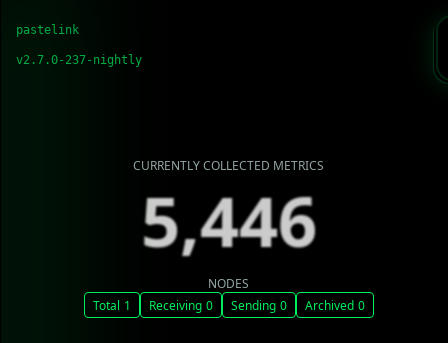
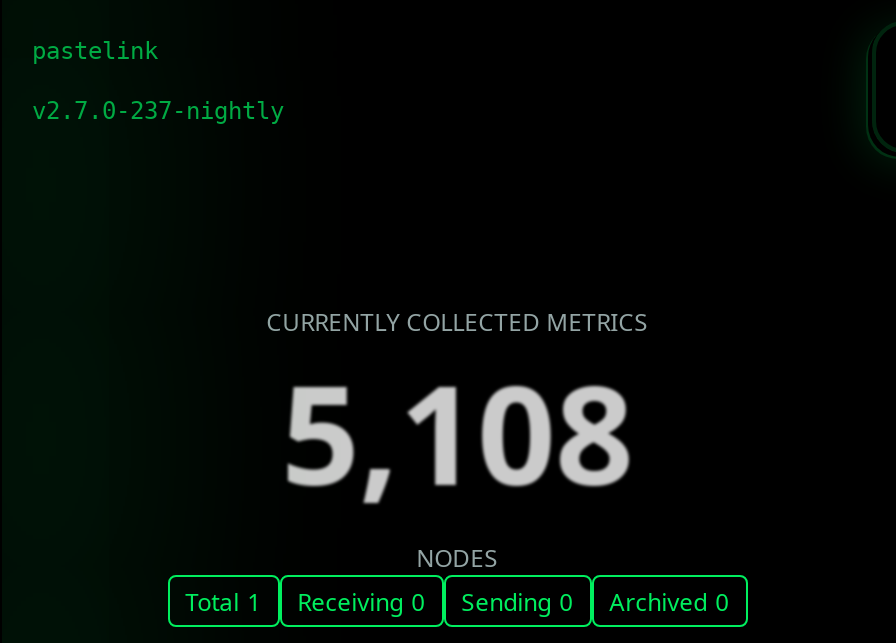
- 5,446
+ 5,108
